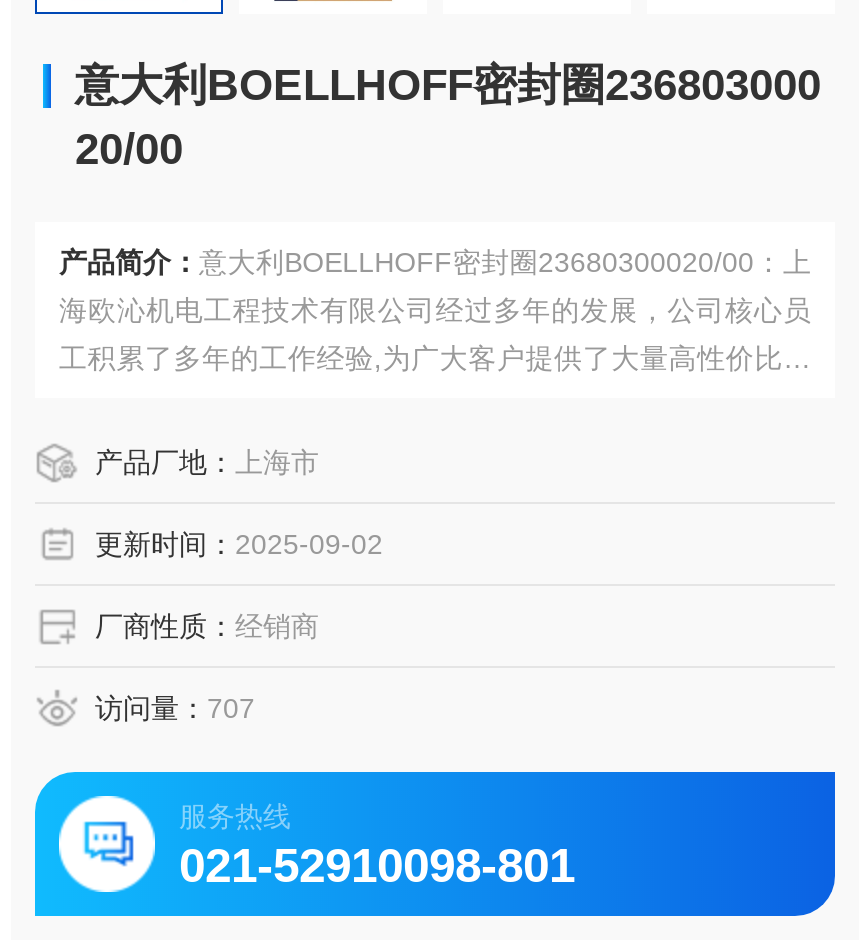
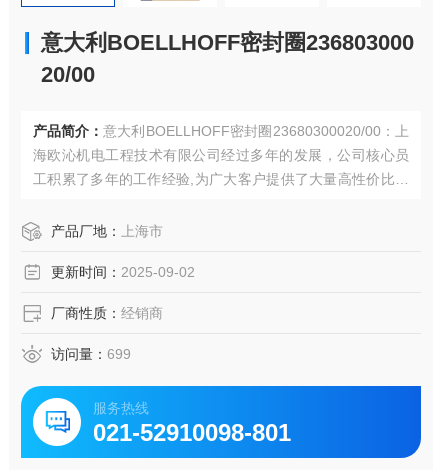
- 访问量：707
+ 访问量：699
